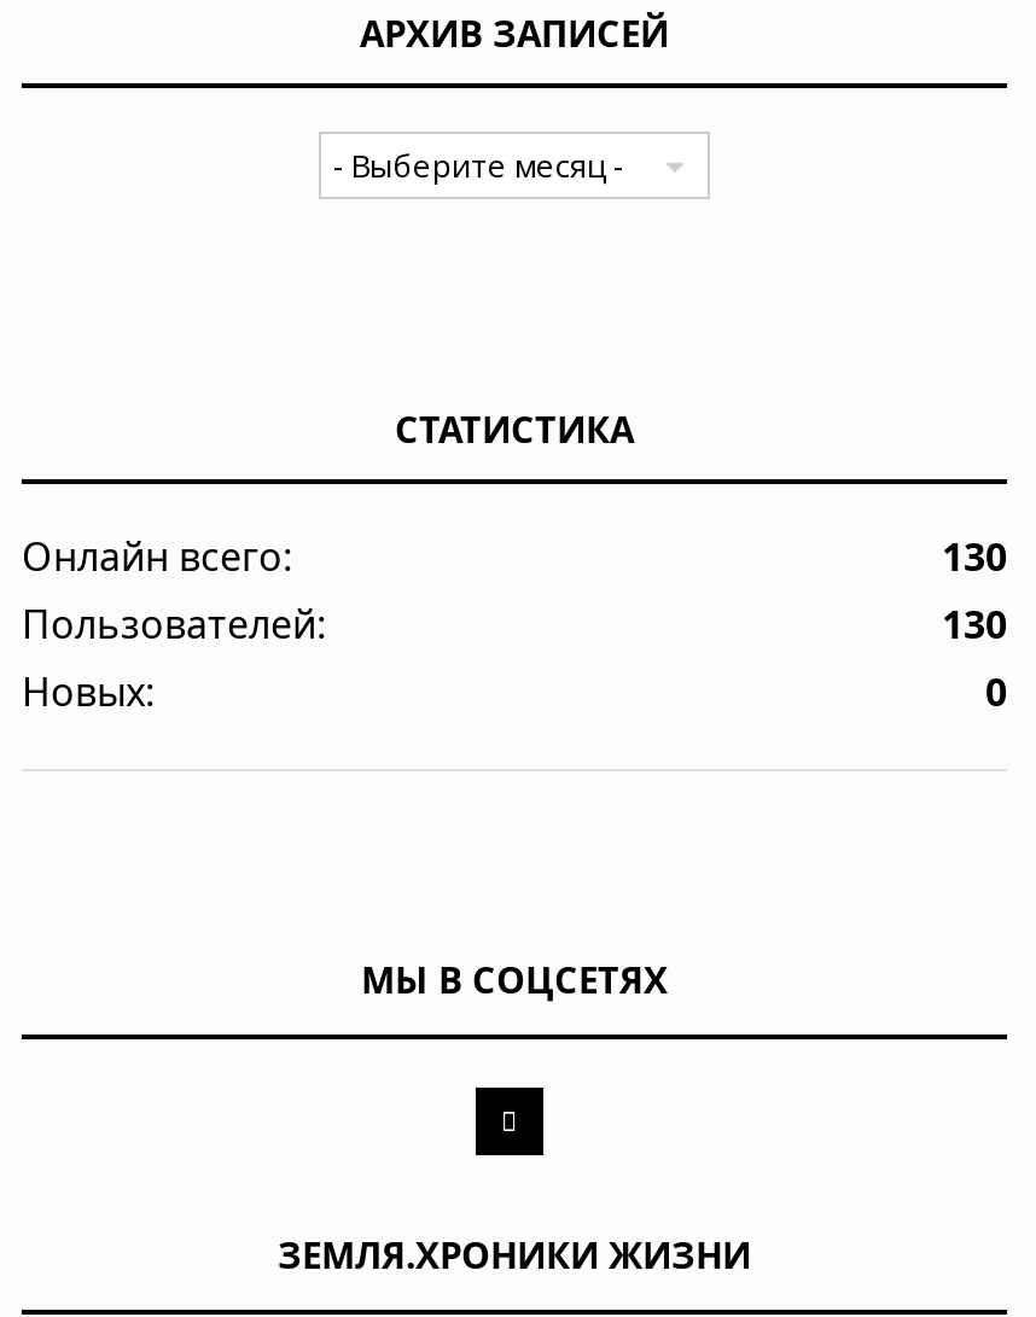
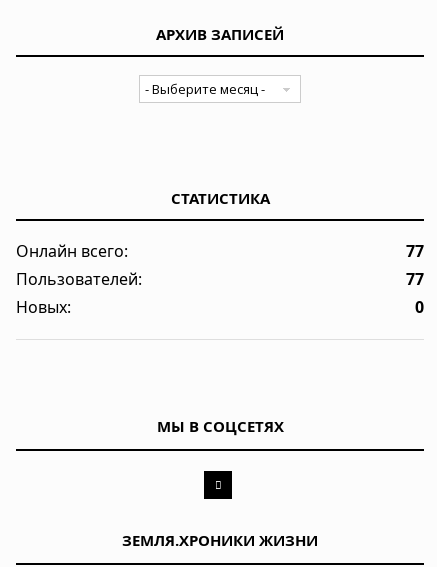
- 130
+ 77

- 130
+ 77
